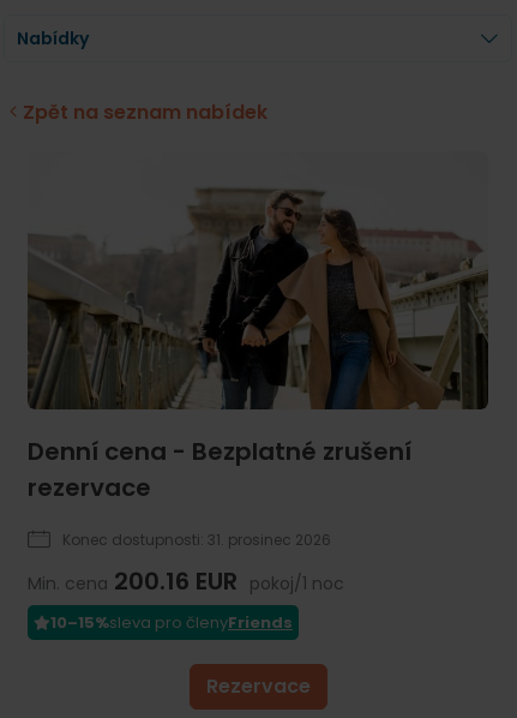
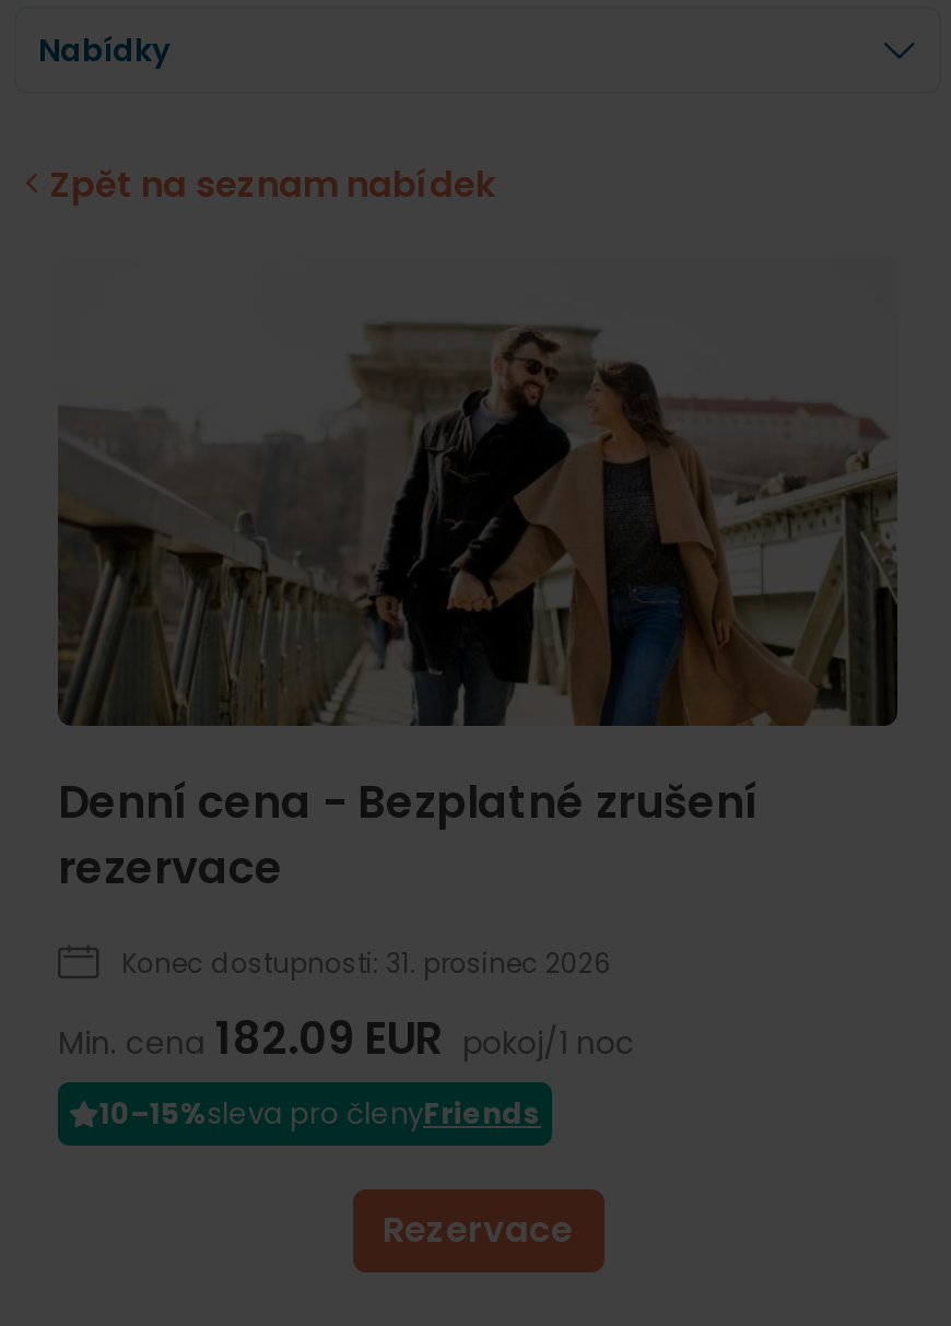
- Min. cena 200.16 EUR pokoj/1 noc
+ Min. cena 182.09 EUR pokoj/1 noc
